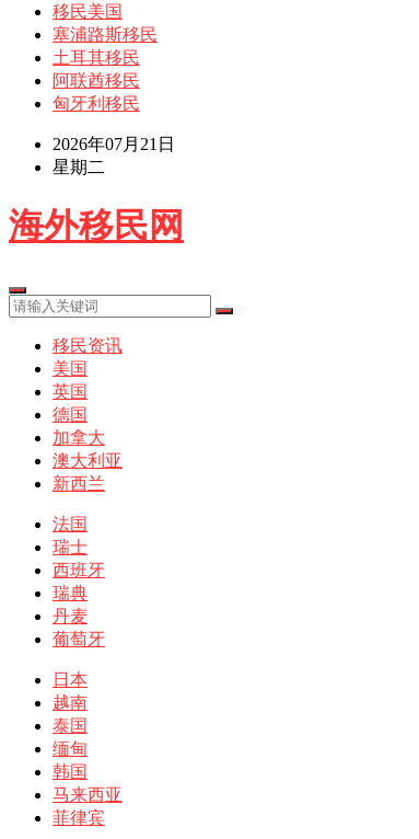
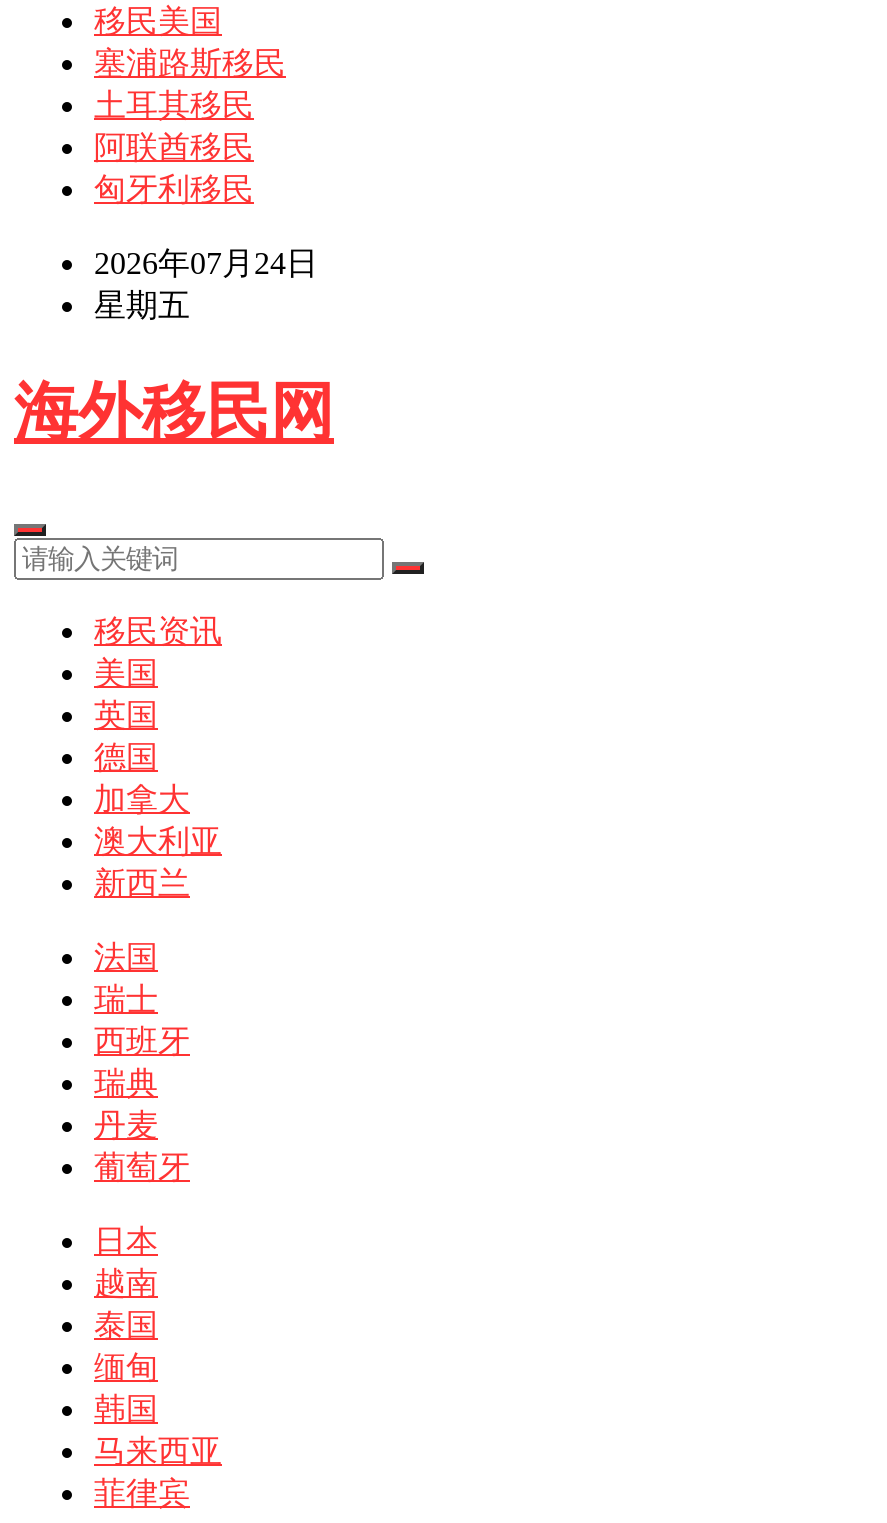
- 2026年07月21日
+ 2026年07月24日

- 星期二
+ 星期五
